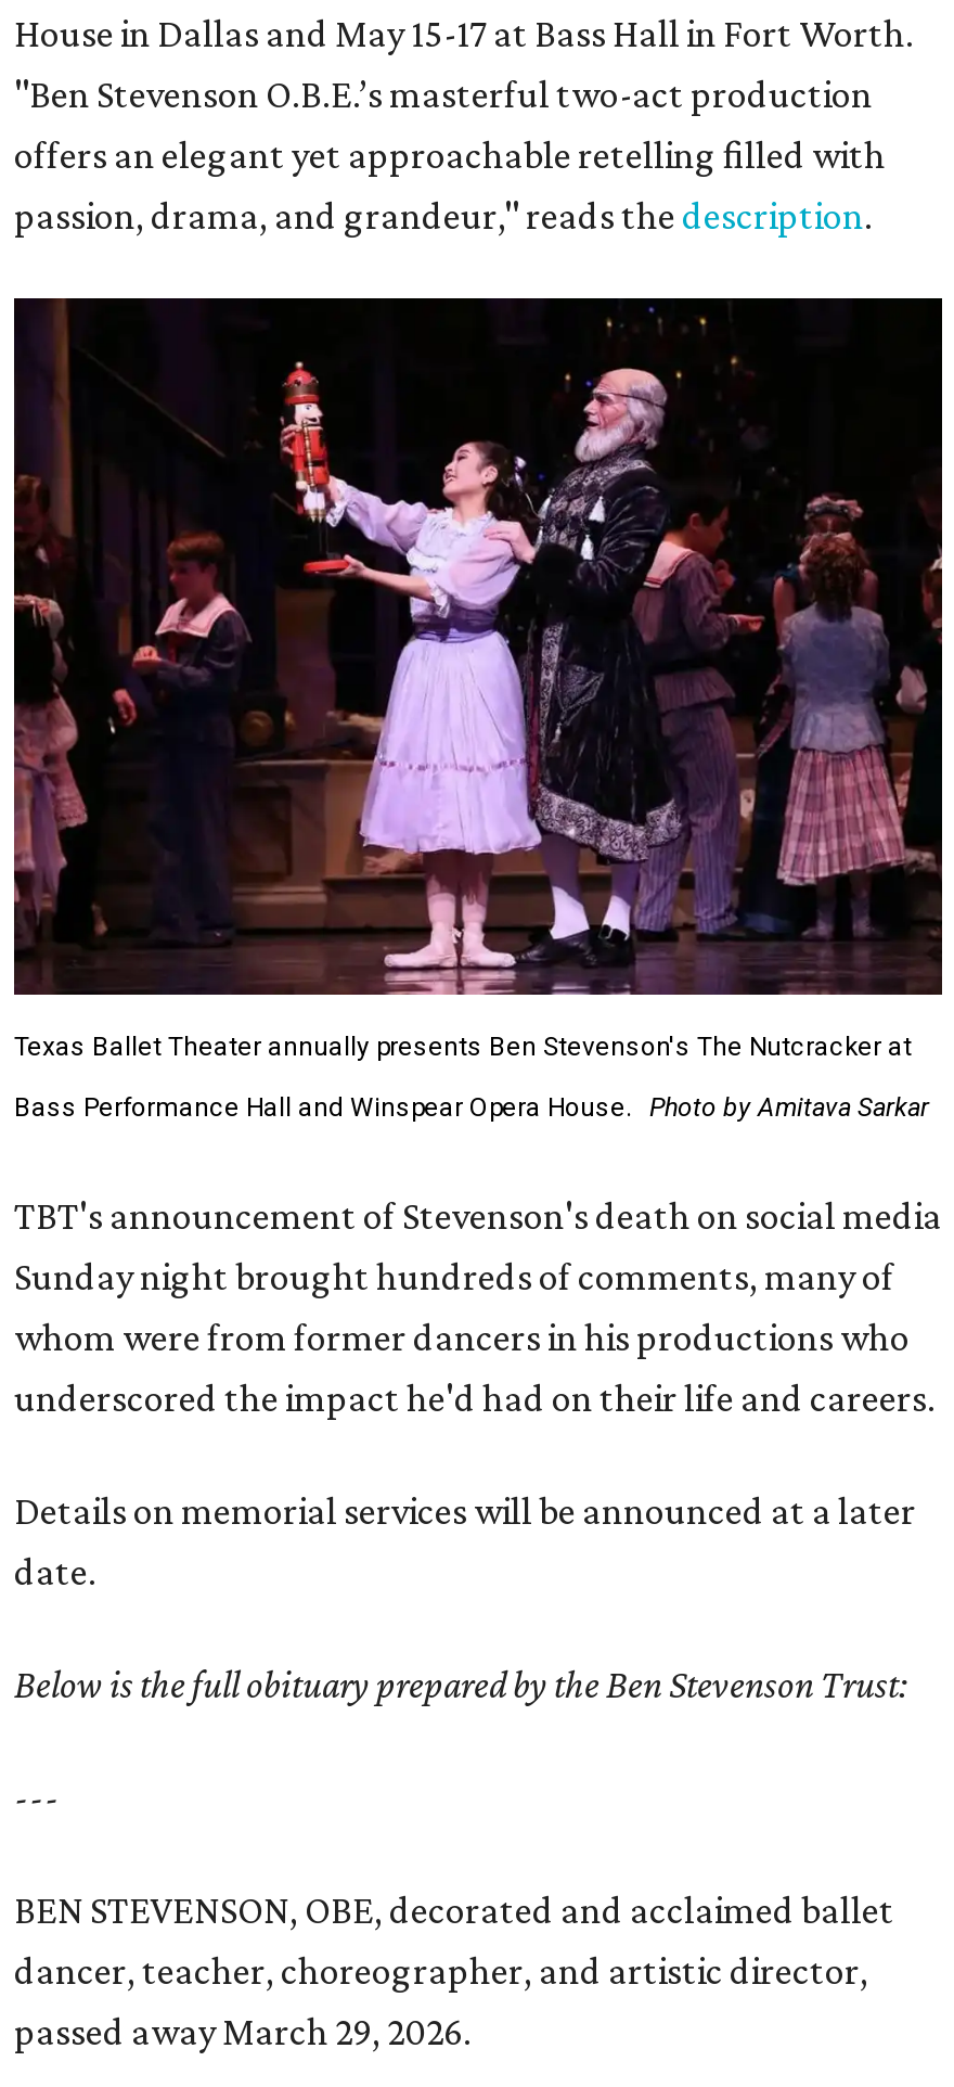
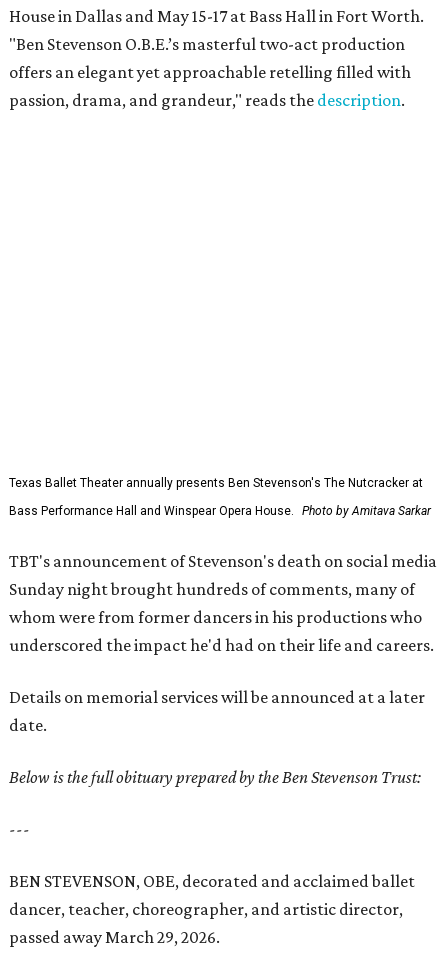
- [image]
